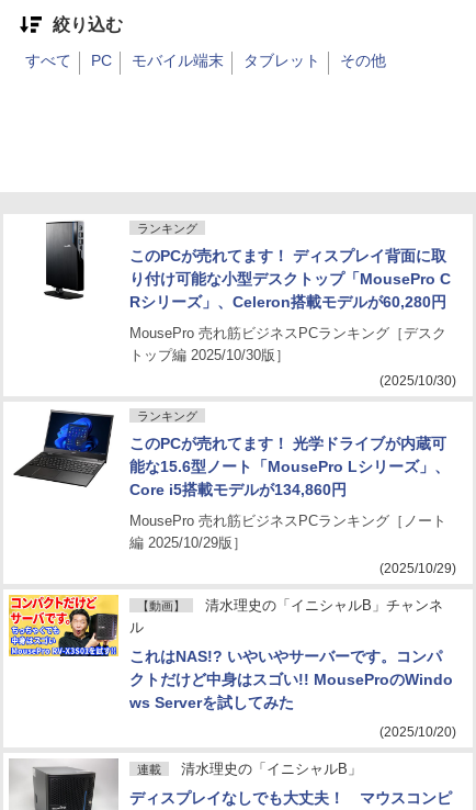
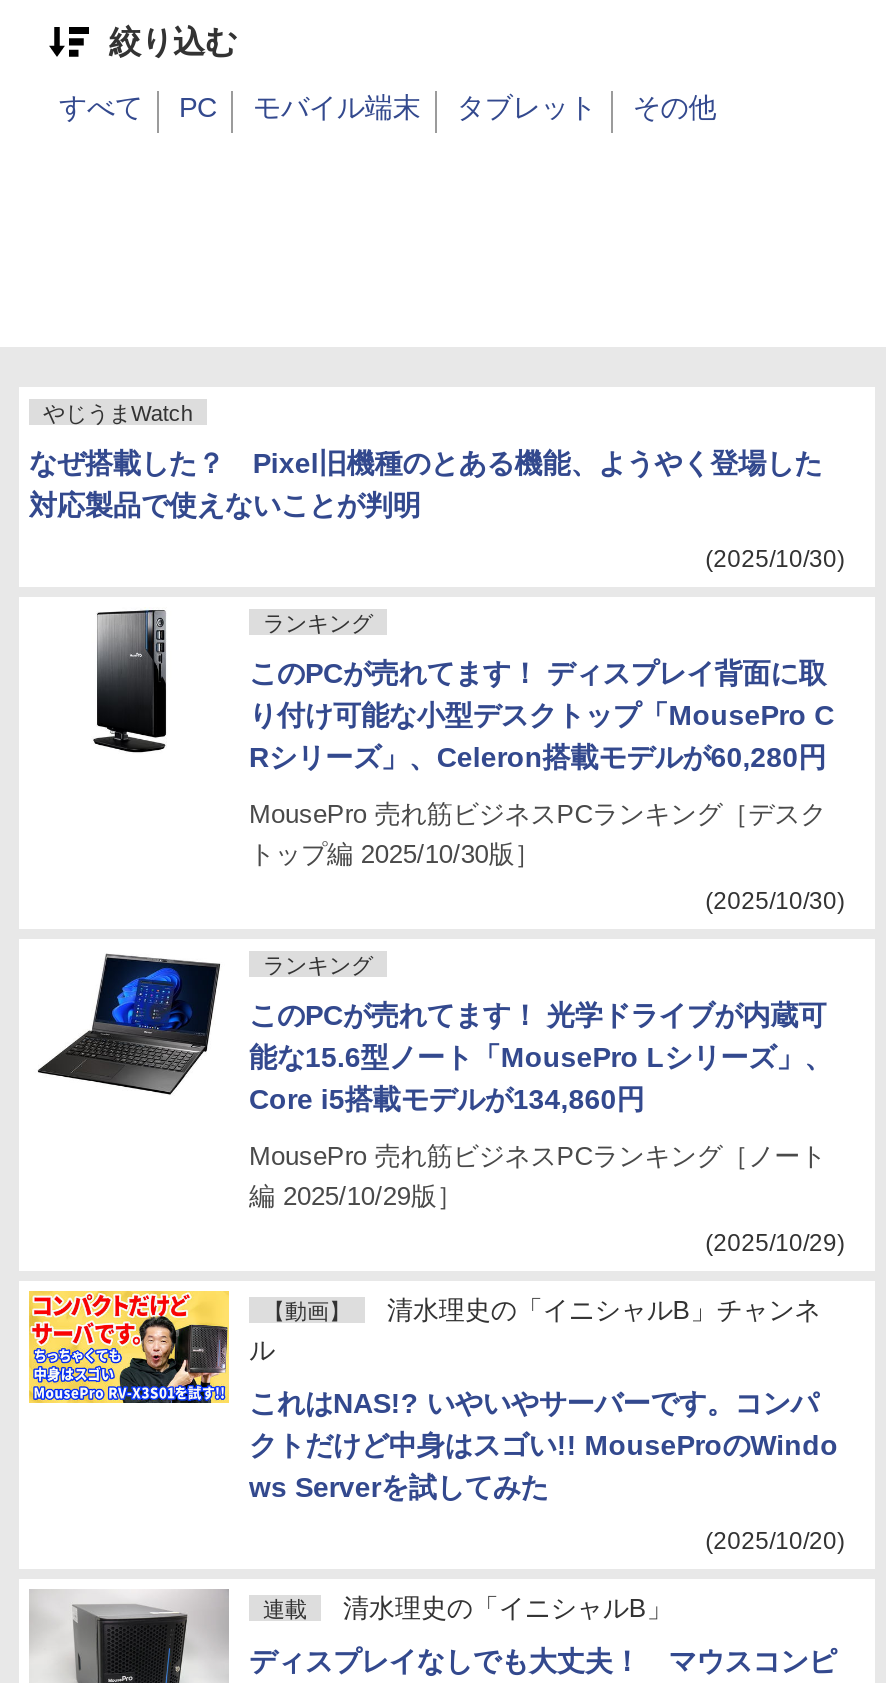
+ やじうまWatch
+ なぜ搭載した？ Pixel旧機種のとある機能、ようやく登場した
+ 対応製品で使えないことが判明
+ (2025/10/30)
